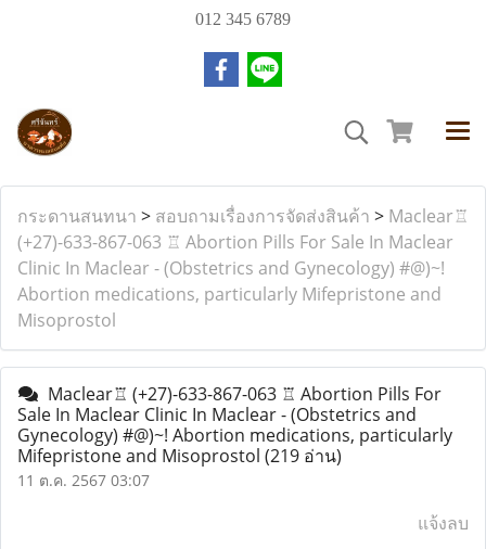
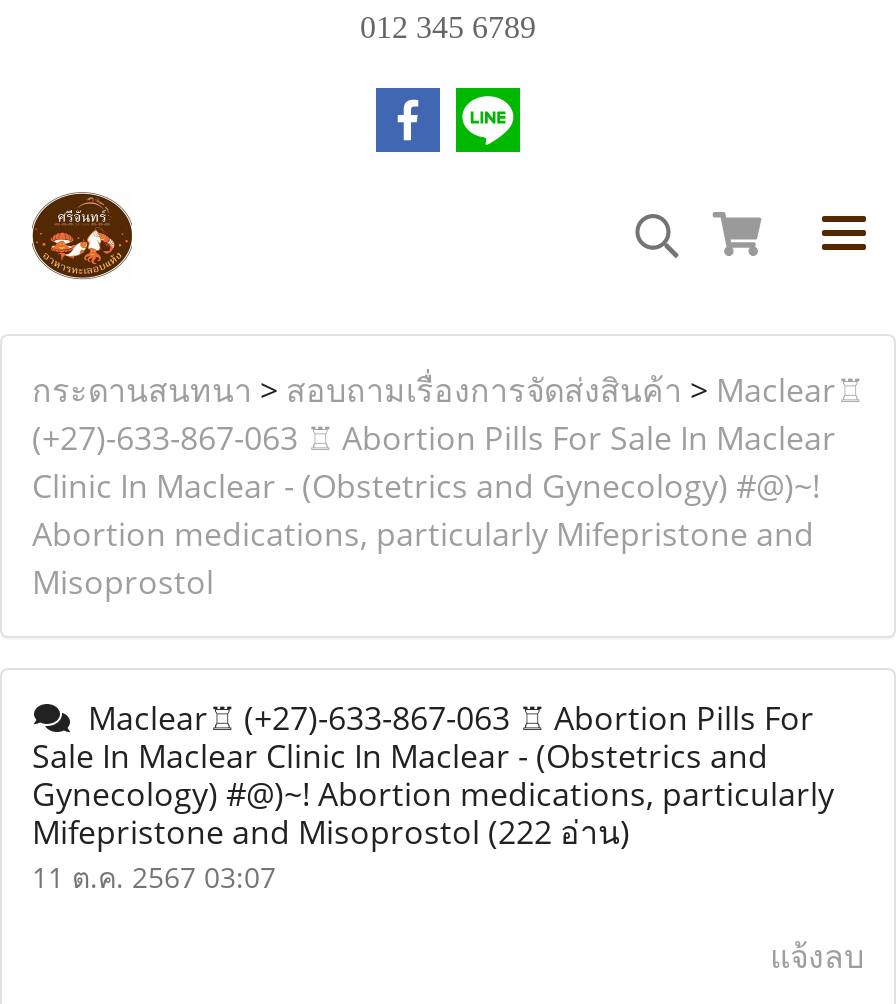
- Mifepristone and Misoprostol (219 อ่าน)
+ Mifepristone and Misoprostol (222 อ่าน)
